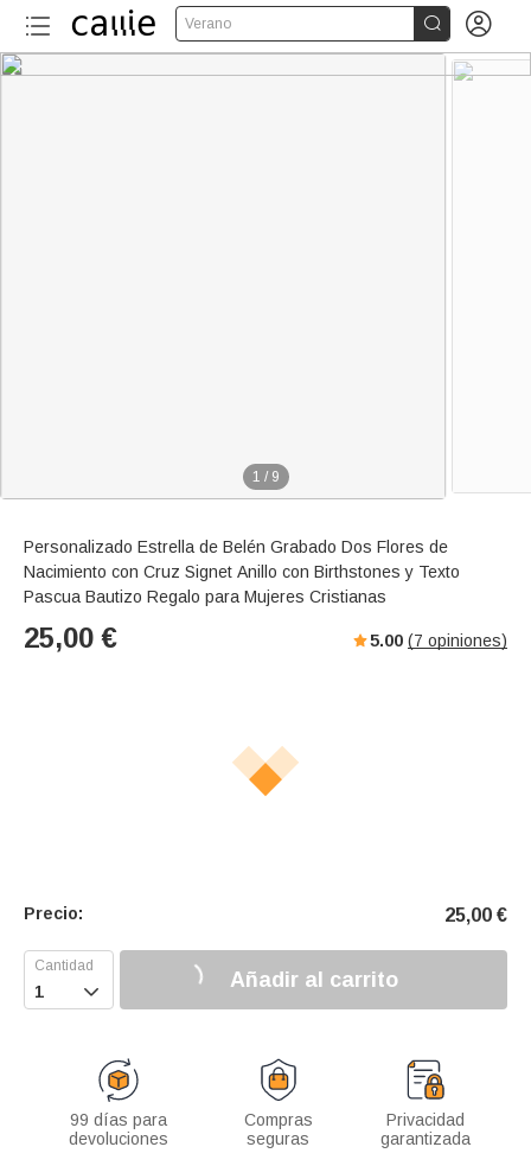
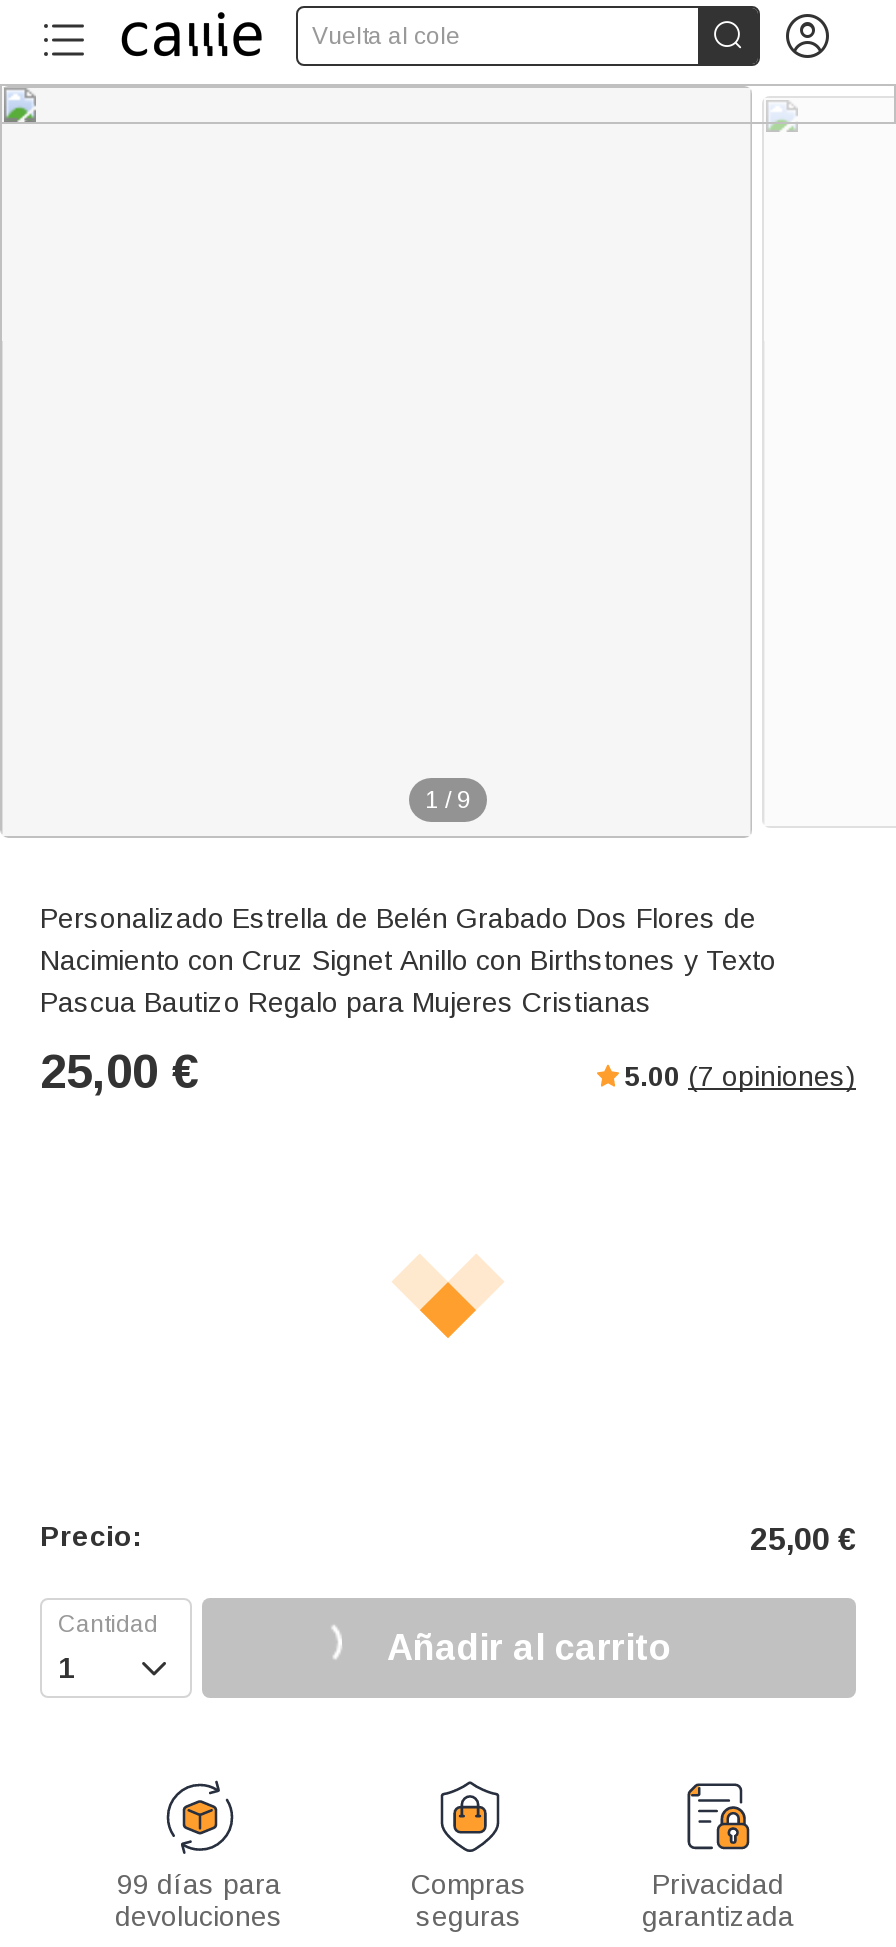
- Verano
+ Vuelta al cole
